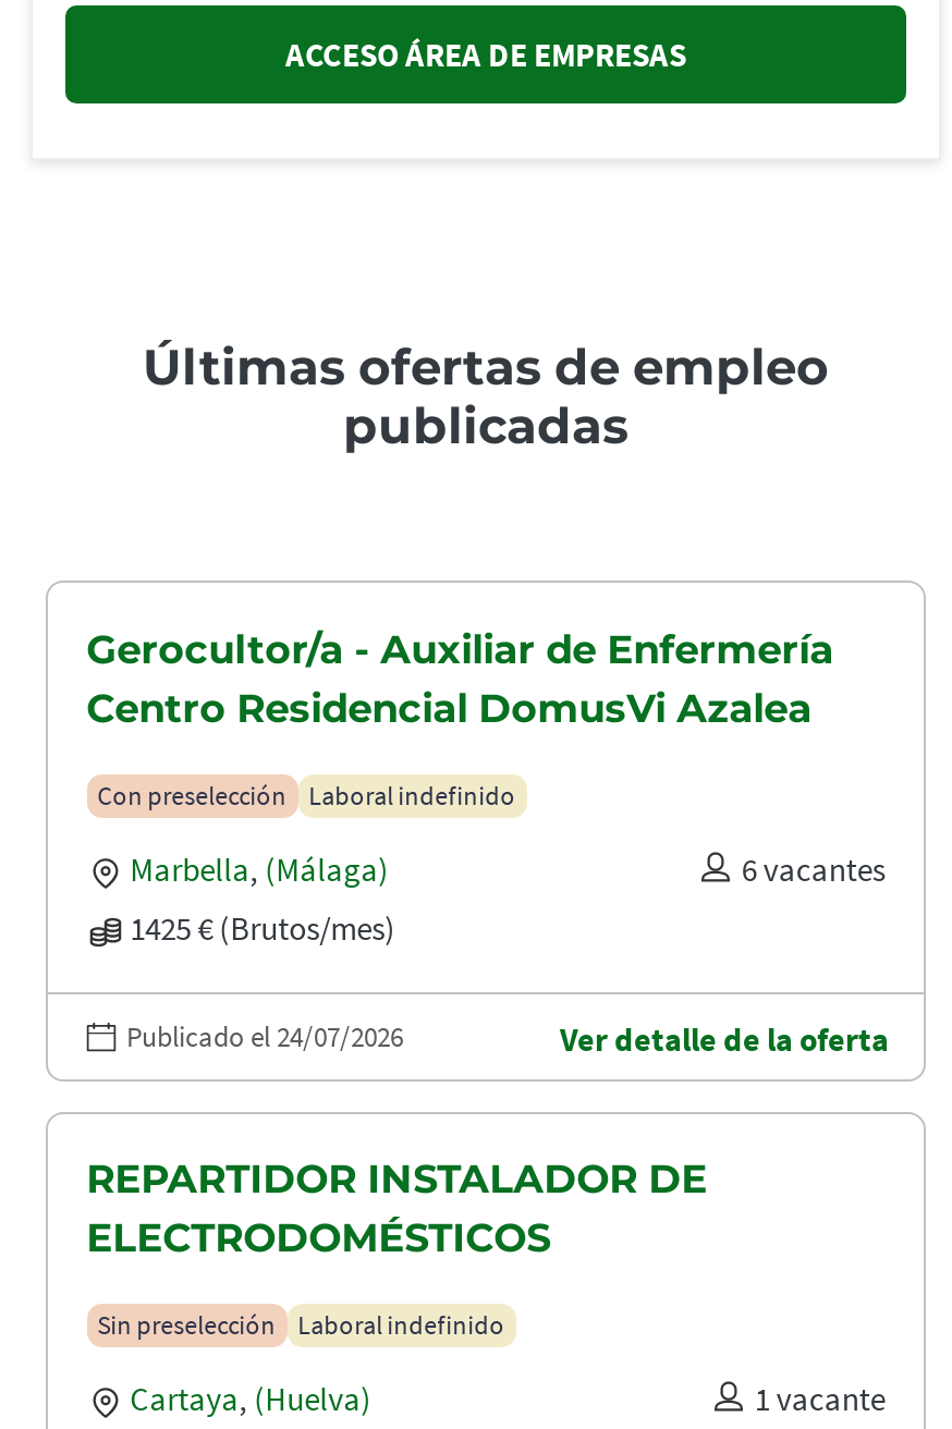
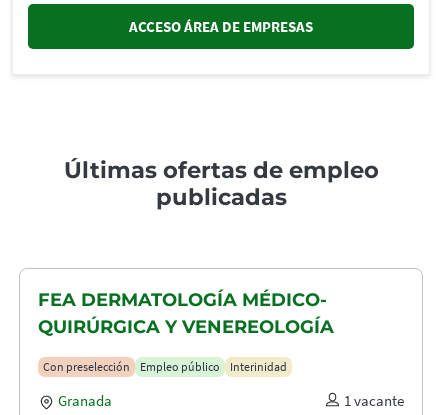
- Gerocultor/a - Auxiliar de Enfermería
- Centro Residencial DomusVi Azalea
+ FEA DERMATOLOGÍA MÉDICO-
+ QUIRÚRGICA Y VENEREOLOGÍA

- Laboral indefinido
- Marbella, (Málaga)
- 6 vacantes
- 1425 € (Brutos/mes)
- Publicado el 24/07/2026
- Ver detalle de la oferta
- REPARTIDOR INSTALADOR DE
- ELECTRODOMÉSTICOS
- Sin preselección
- Laboral indefinido
- Cartaya, (Huelva)
+ Empleo público
+ Interinidad
+ Granada
